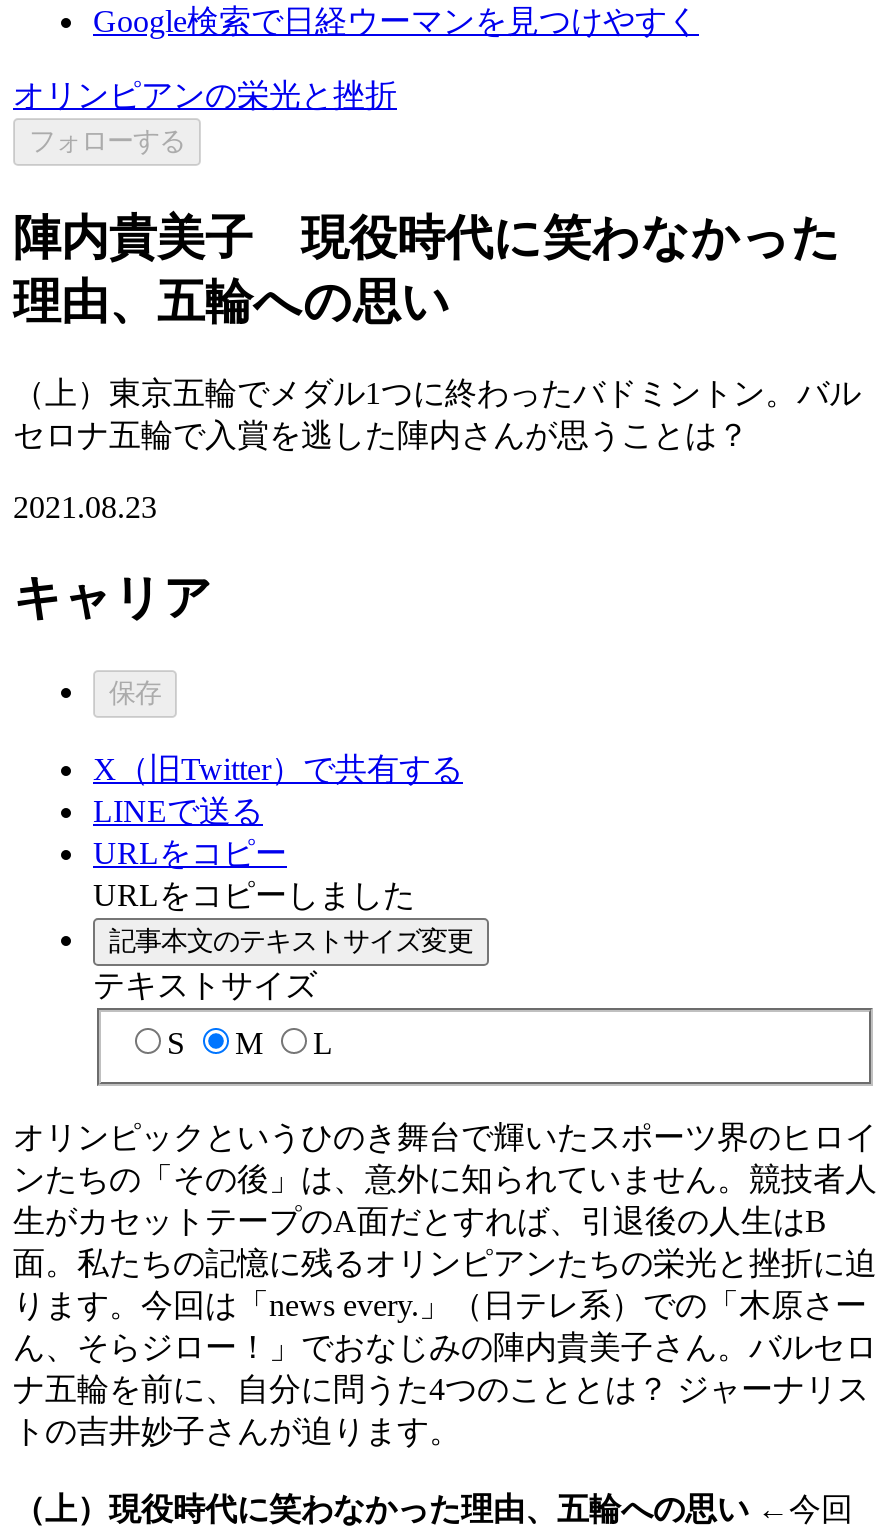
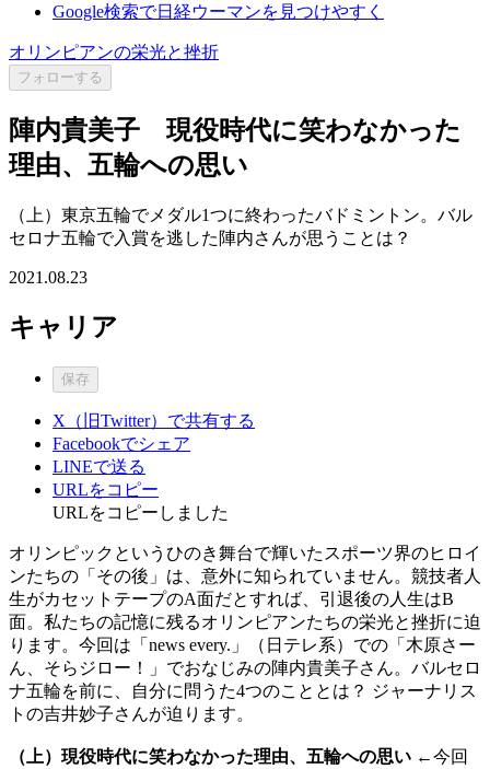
+ Facebookでシェア

moved down: LINEで送る | URLをコピー | URLをコピーしました

- 記事本文のテキストサイズ変更
- テキストサイズ
- S
- M
- L
